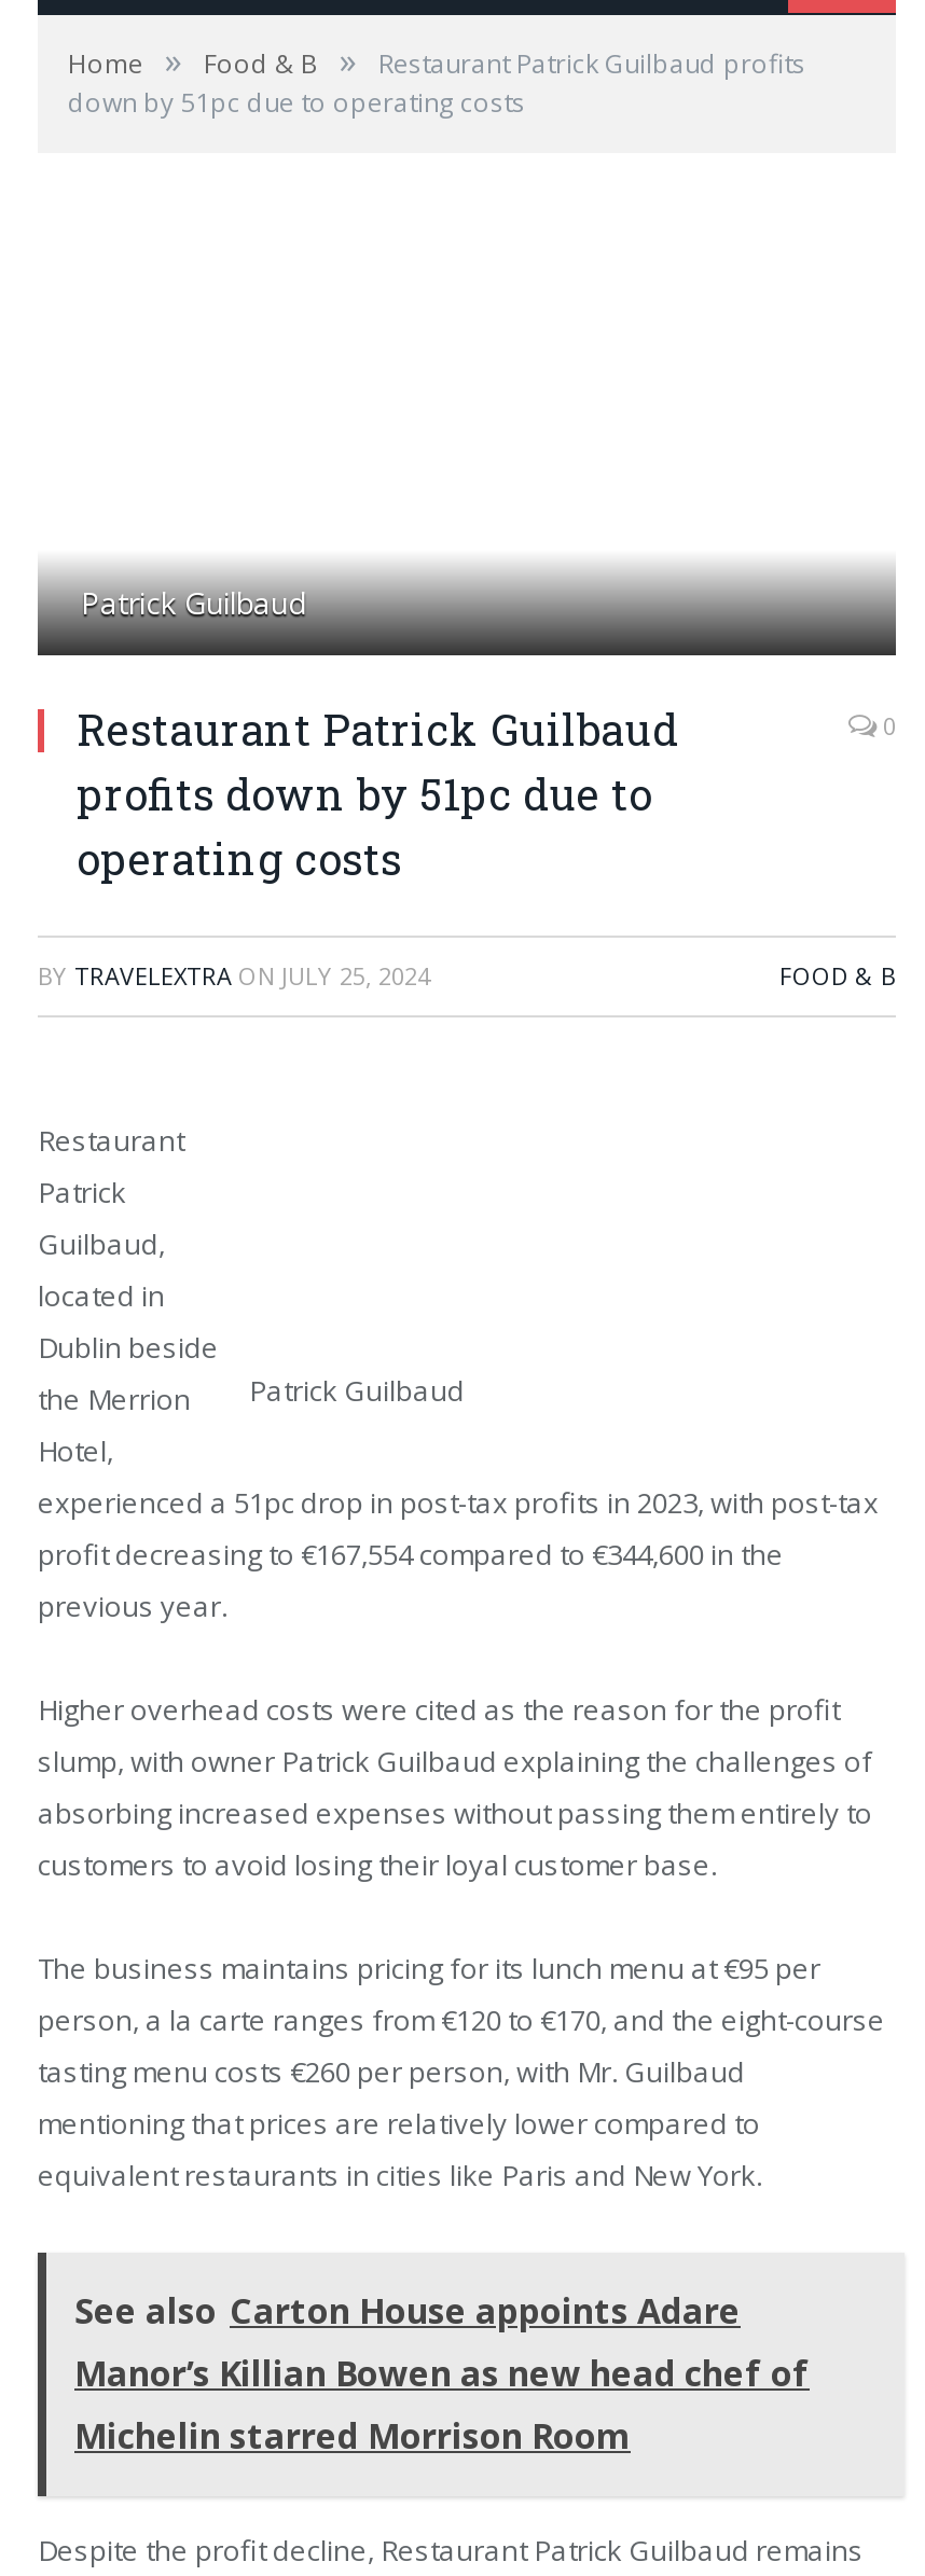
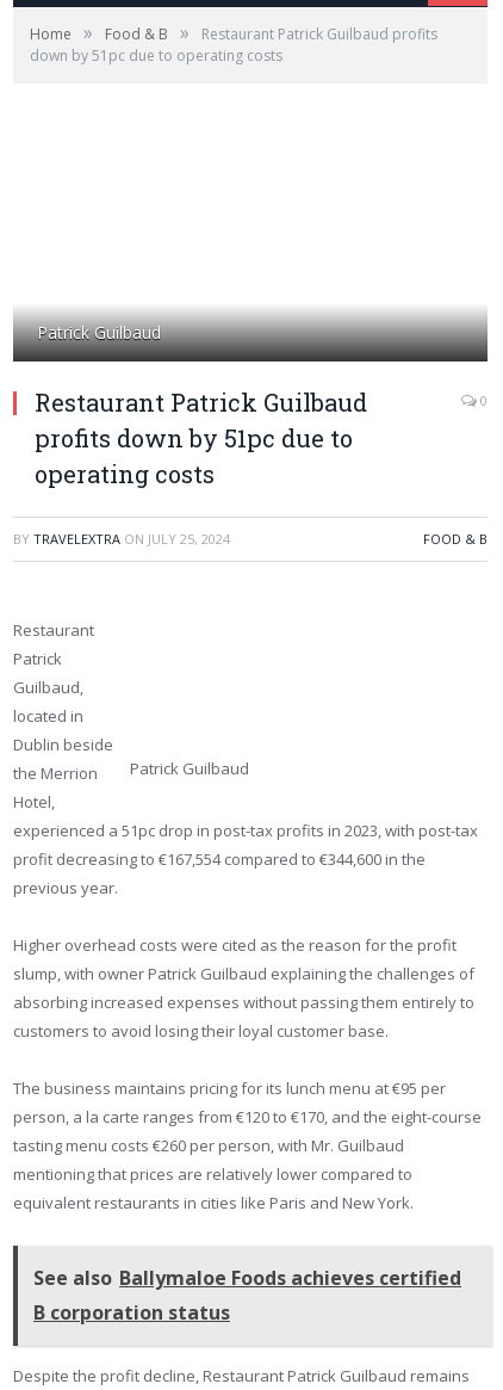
- See also Carton House appoints Adare
- Manor’s Killian Bowen as new head chef of
- Michelin starred Morrison Room
+ See also Ballymaloe Foods achieves certified
+ B corporation status
